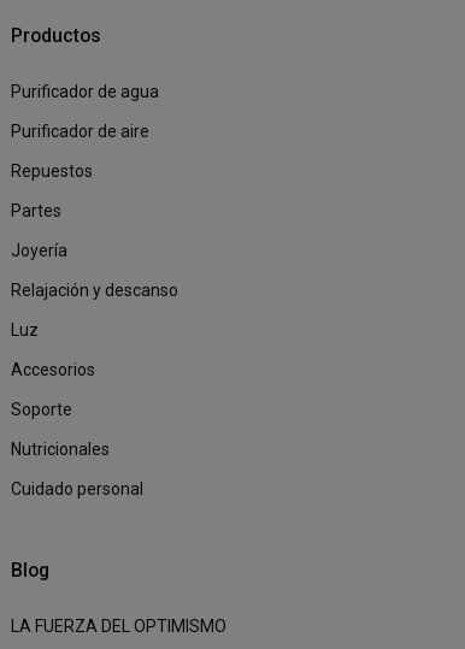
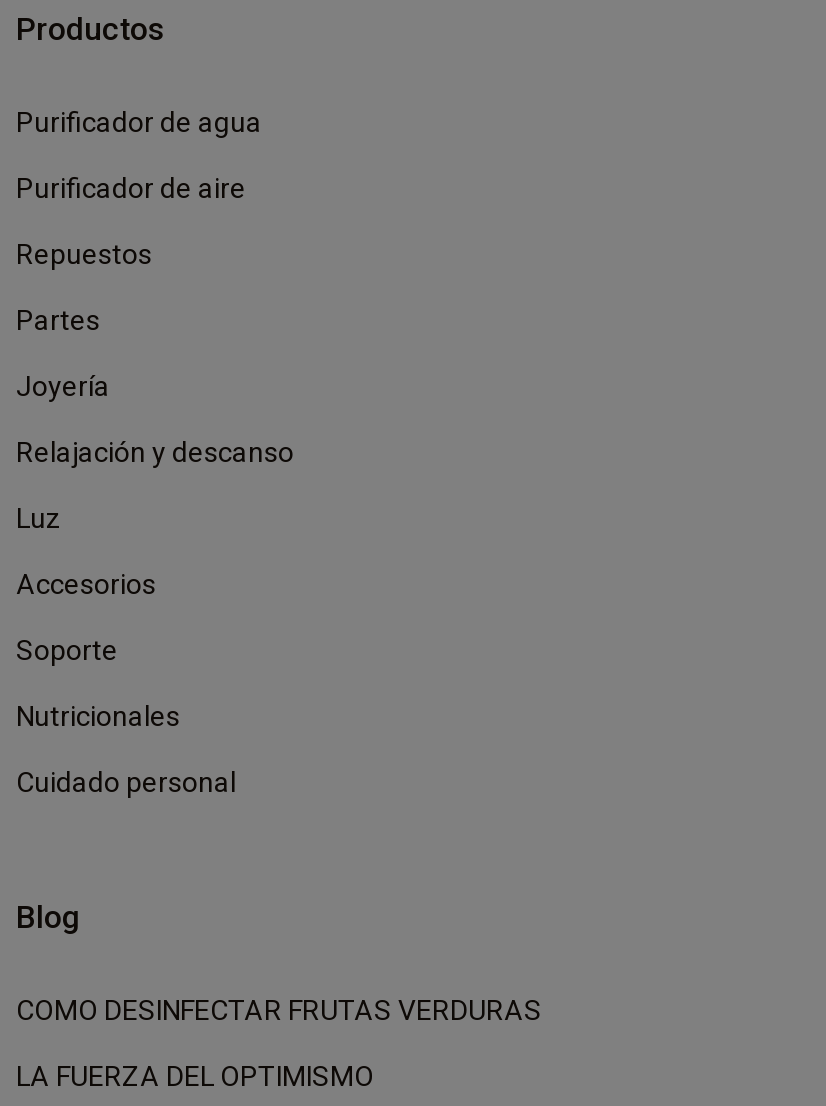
+ COMO DESINFECTAR FRUTAS VERDURAS
